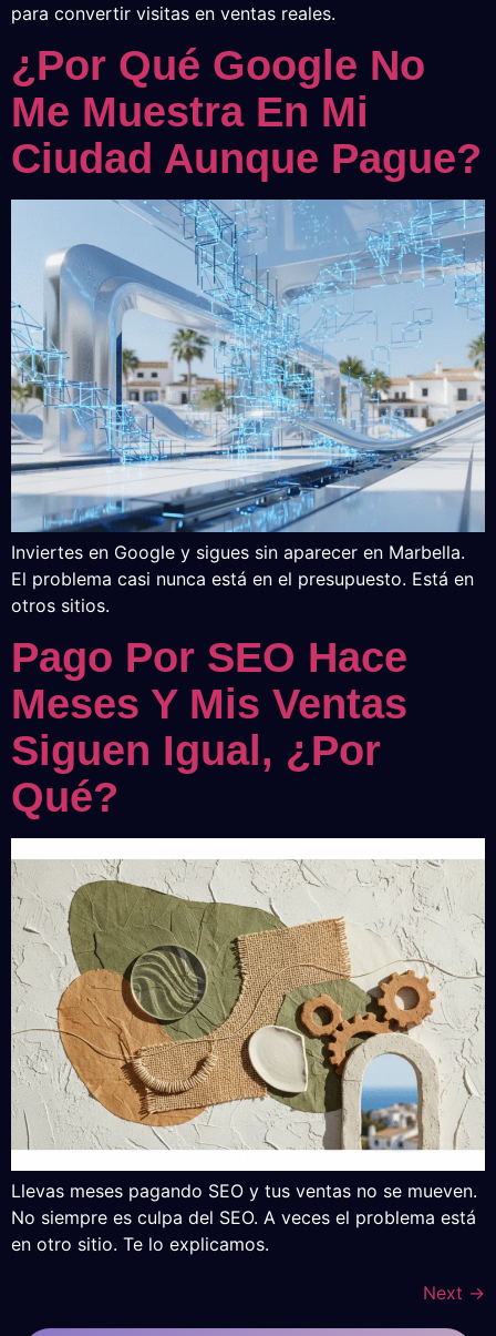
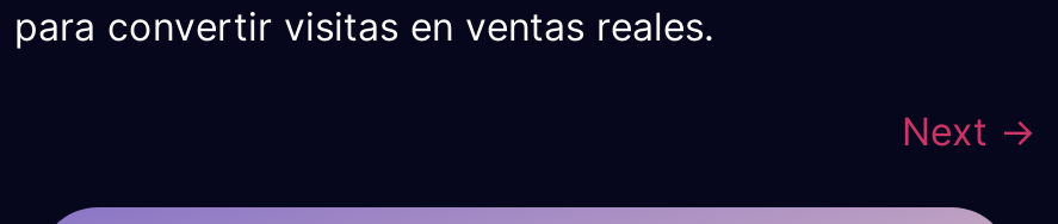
- ¿Por Qué Google No
- Me Muestra En Mi
- Ciudad Aunque Pague?

- [image]
- Inviertes en Google y sigues sin aparecer en Marbella.
- El problema casi nunca está en el presupuesto. Está en
- otros sitios.
- Pago Por SEO Hace
- Meses Y Mis Ventas
- Siguen Igual, ¿por
- Qué?

- [image]
- Llevas meses pagando SEO y tus ventas no se mueven.
- No siempre es culpa del SEO. A veces el problema está
- en otro sitio. Te lo explicamos.
